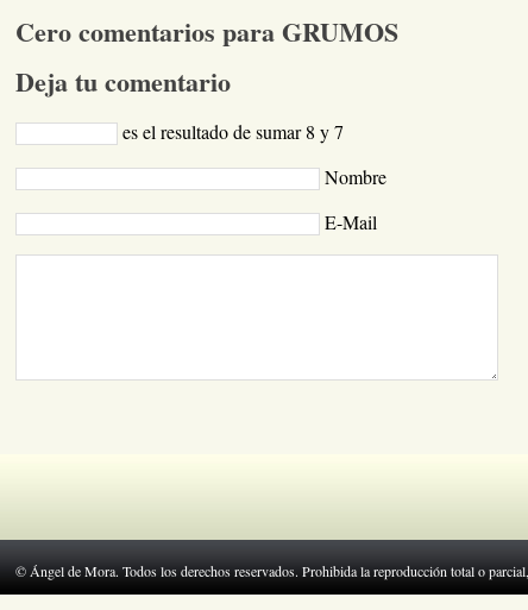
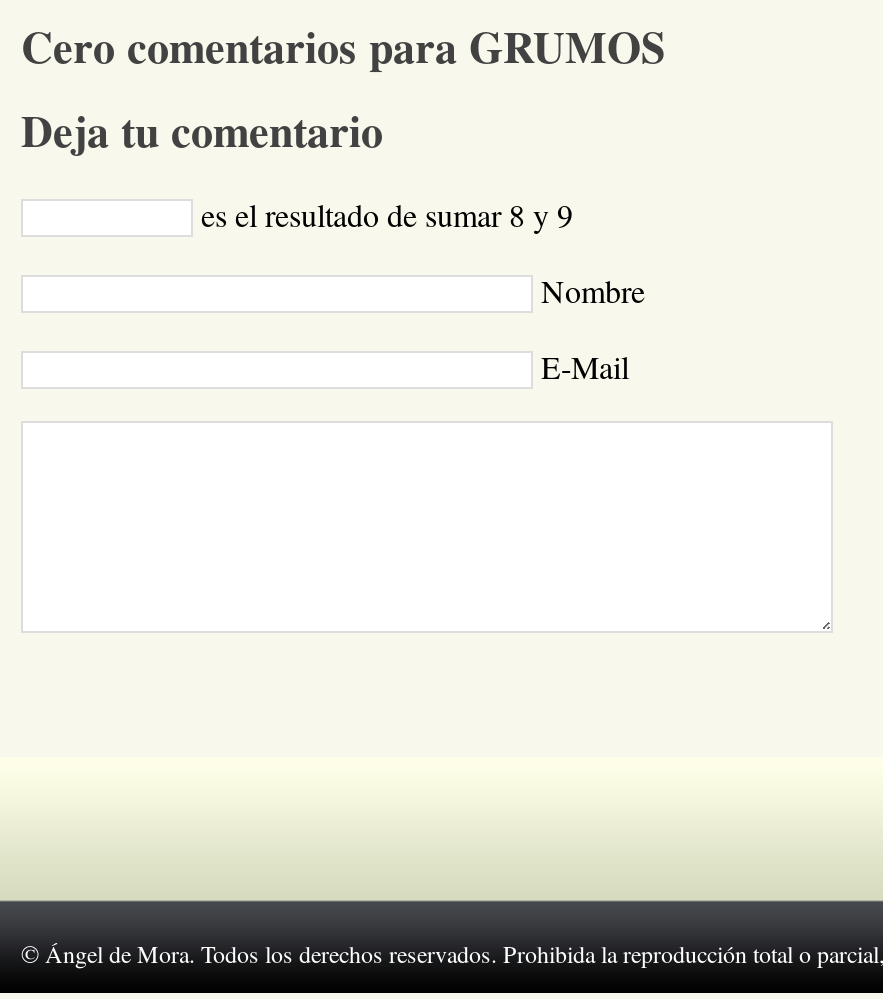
- es el resultado de sumar 8 y 7
+ es el resultado de sumar 8 y 9
